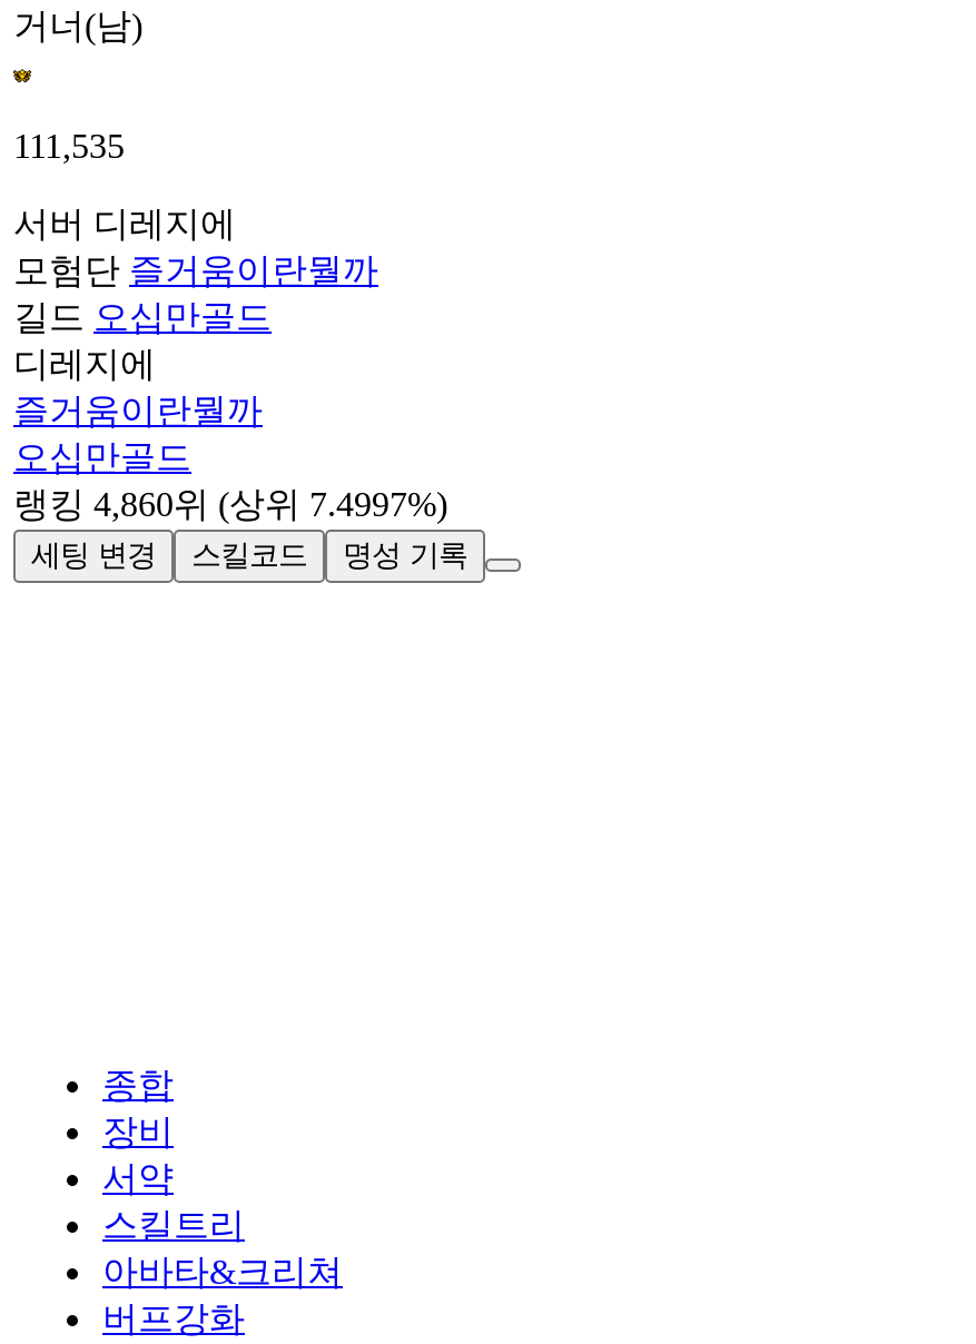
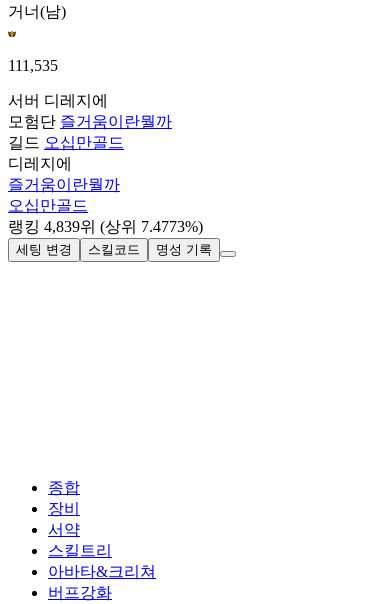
- 랭킹 4,860위 (상위 7.4997%)
+ 랭킹 4,839위 (상위 7.4773%)
